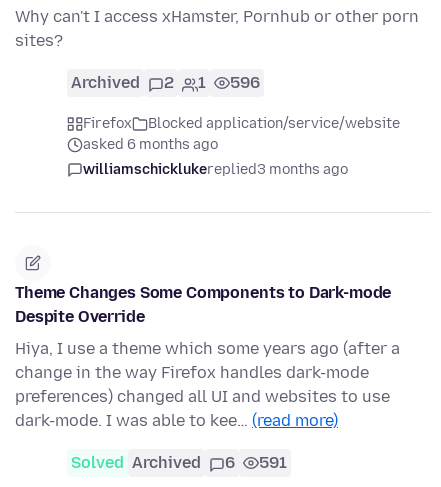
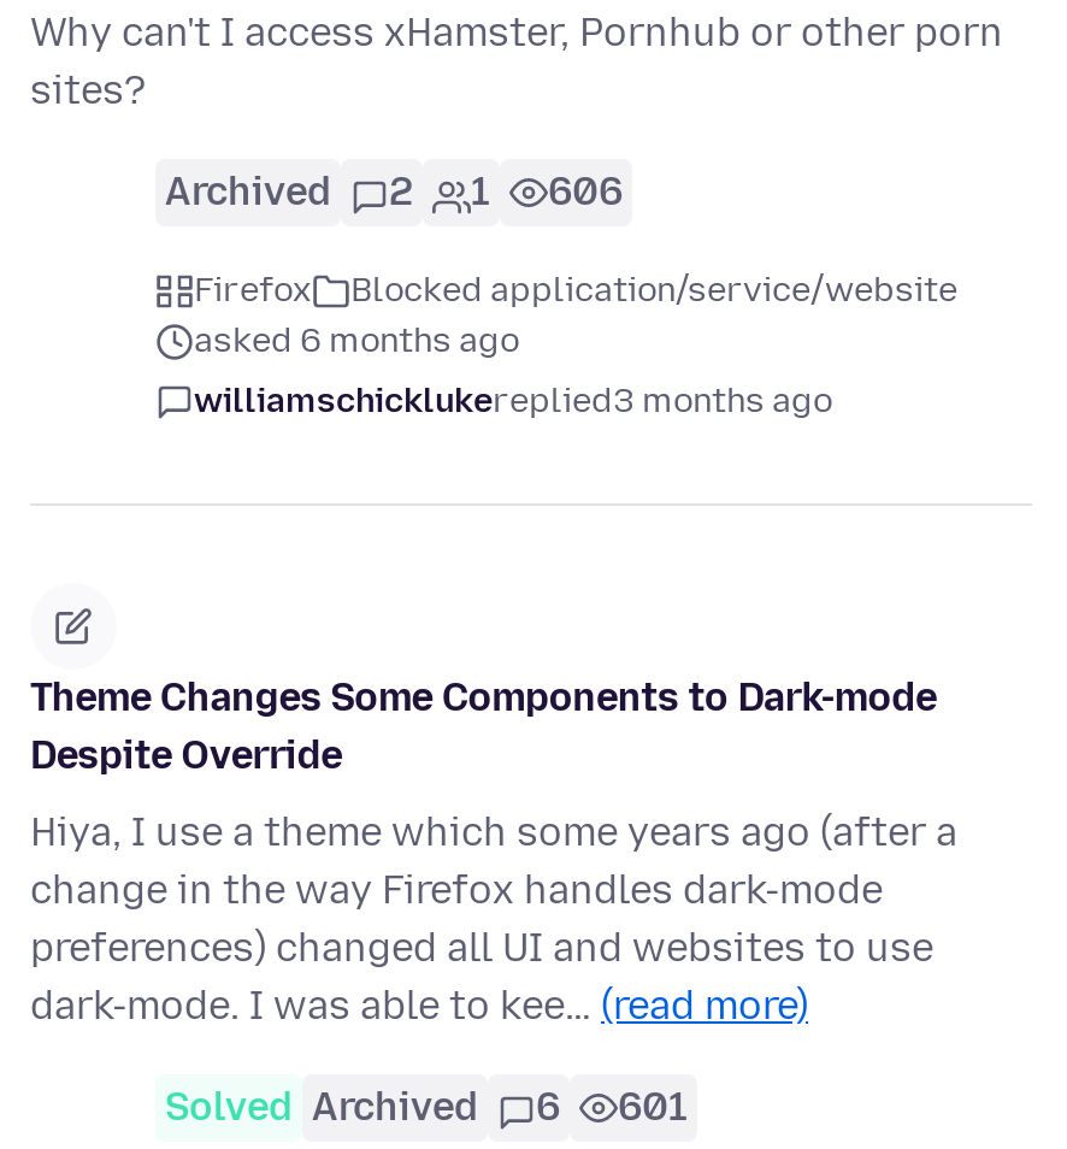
- Archived 2 1 596
+ Archived 2 1 606

- Solved Archived 6 591
+ Solved Archived 6 601
